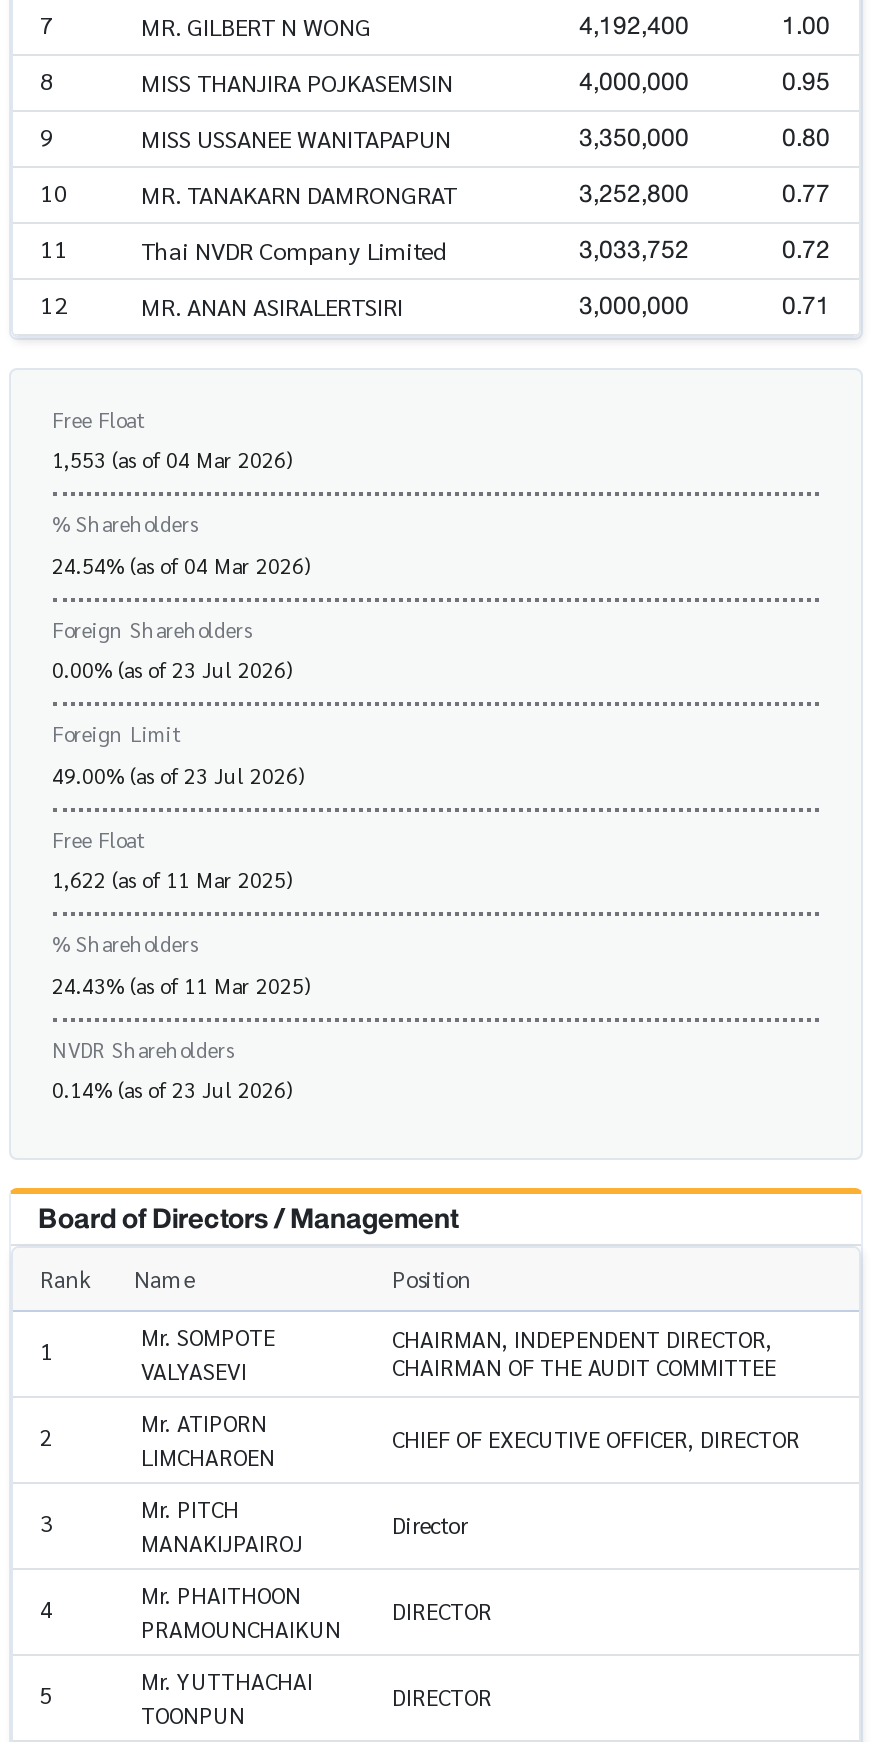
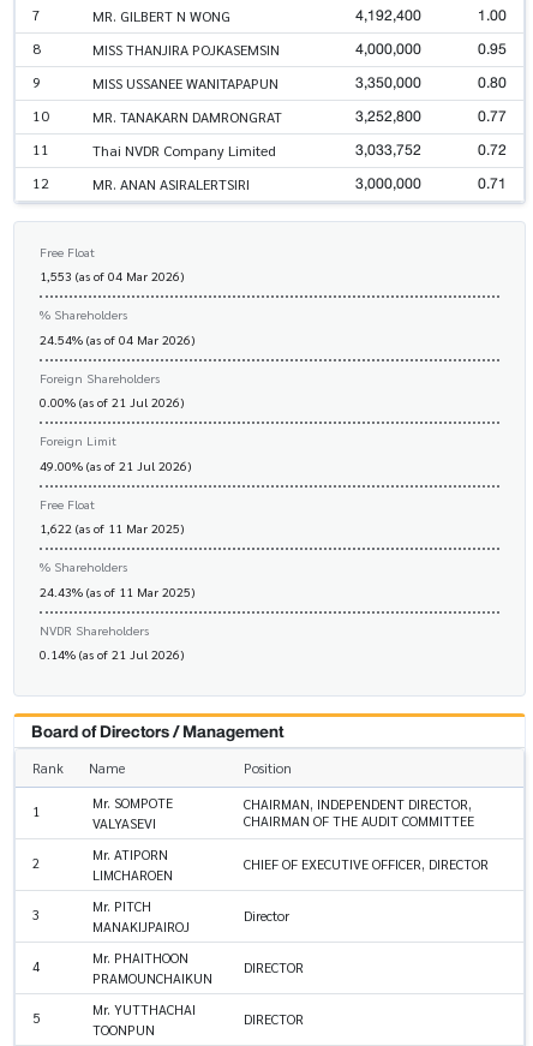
- 0.00% (as of 23 Jul 2026)
+ 0.00% (as of 21 Jul 2026)

- 49.00% (as of 23 Jul 2026)
+ 49.00% (as of 21 Jul 2026)

- 0.14% (as of 23 Jul 2026)
+ 0.14% (as of 21 Jul 2026)
